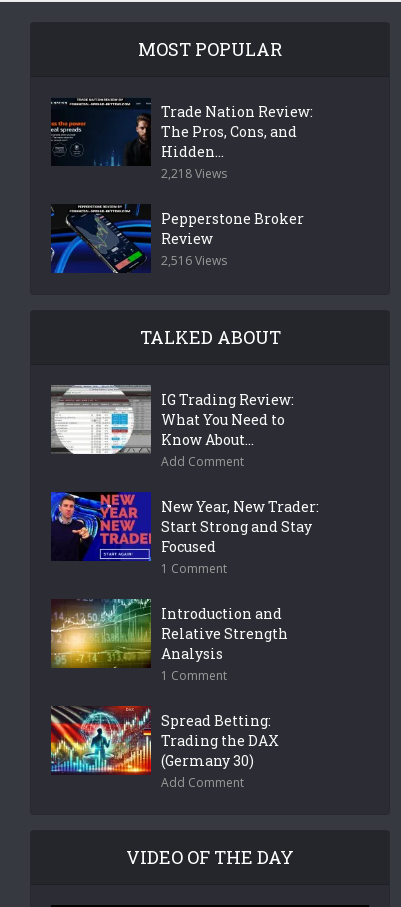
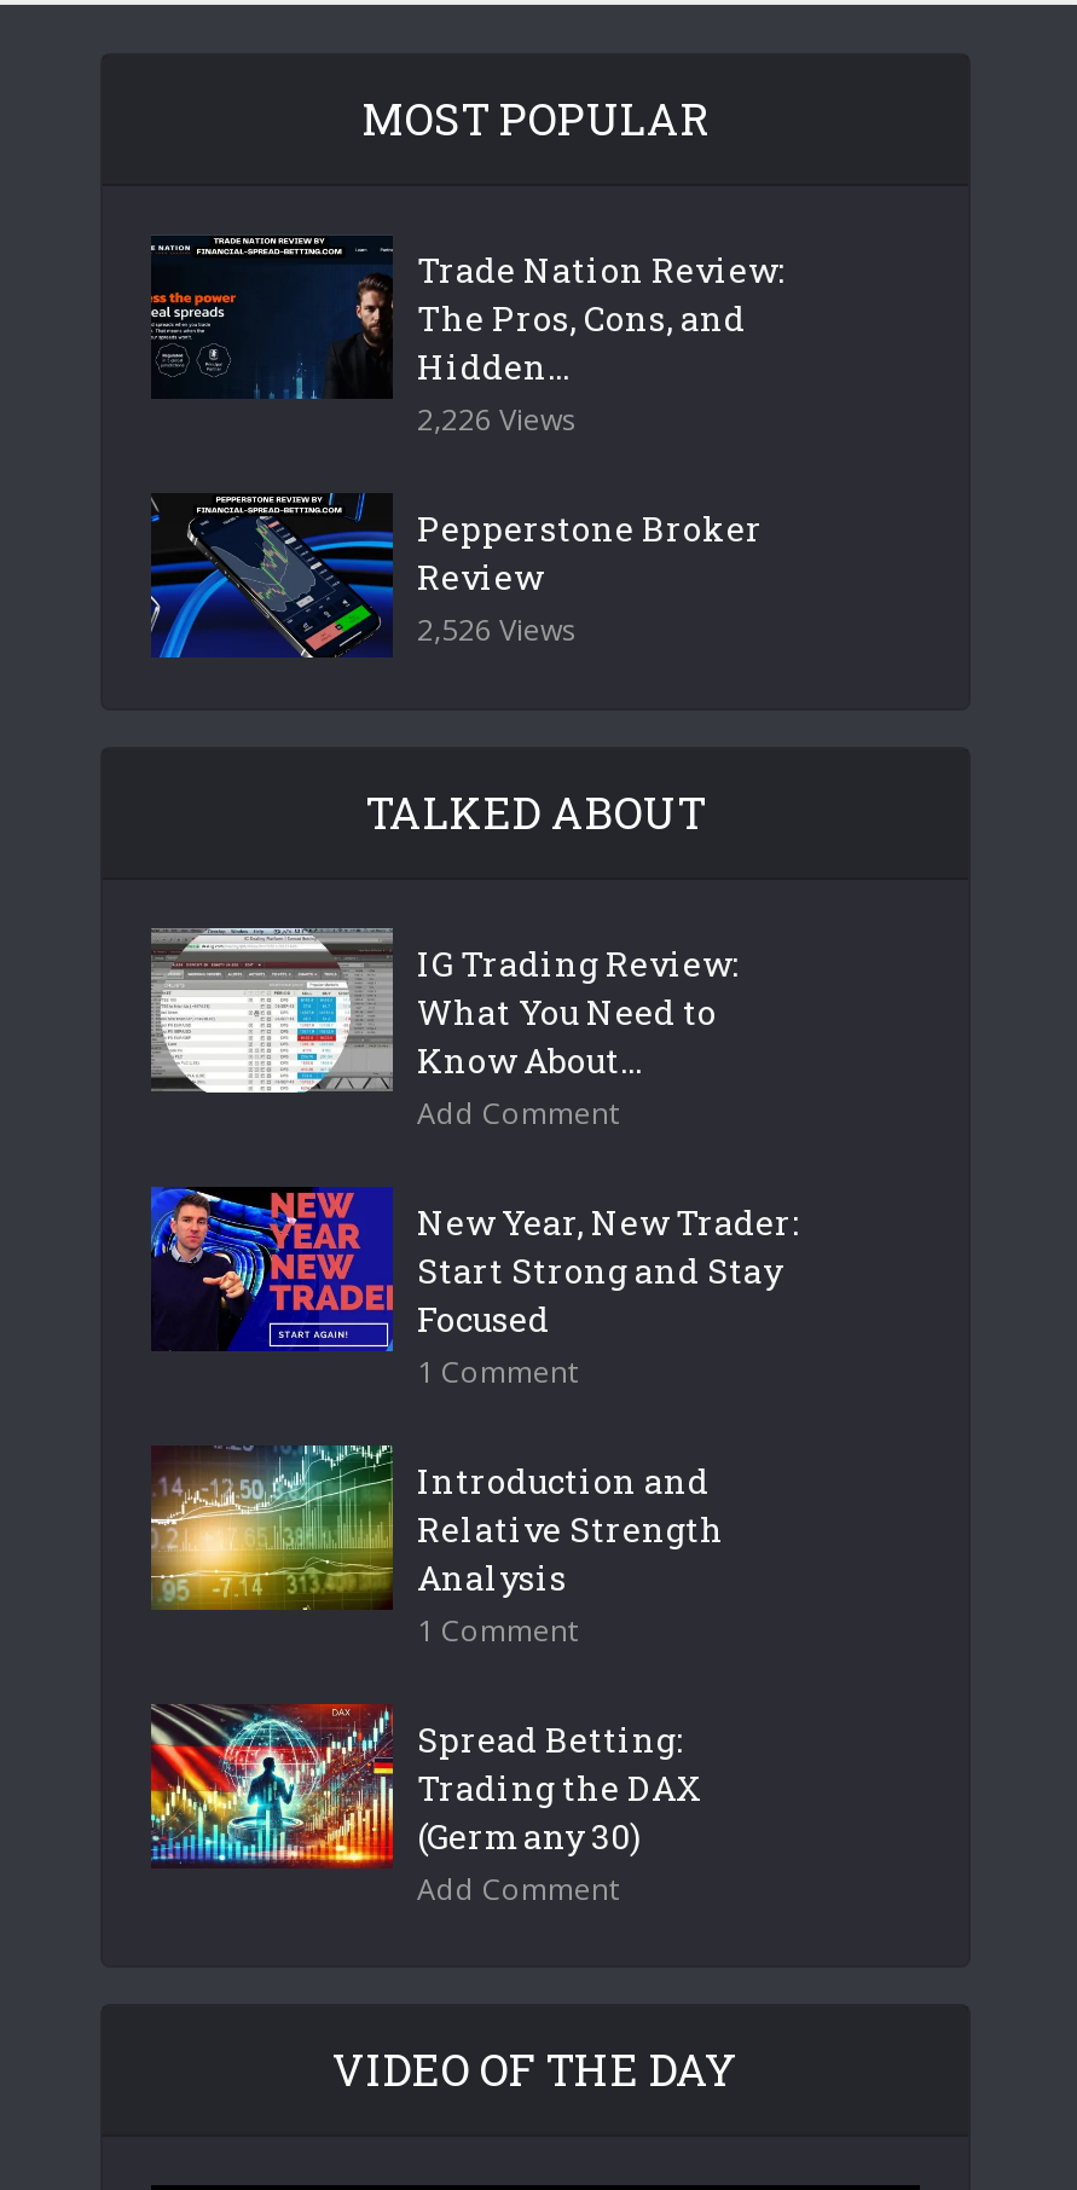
- 2,218 Views
+ 2,226 Views

- 2,516 Views
+ 2,526 Views
